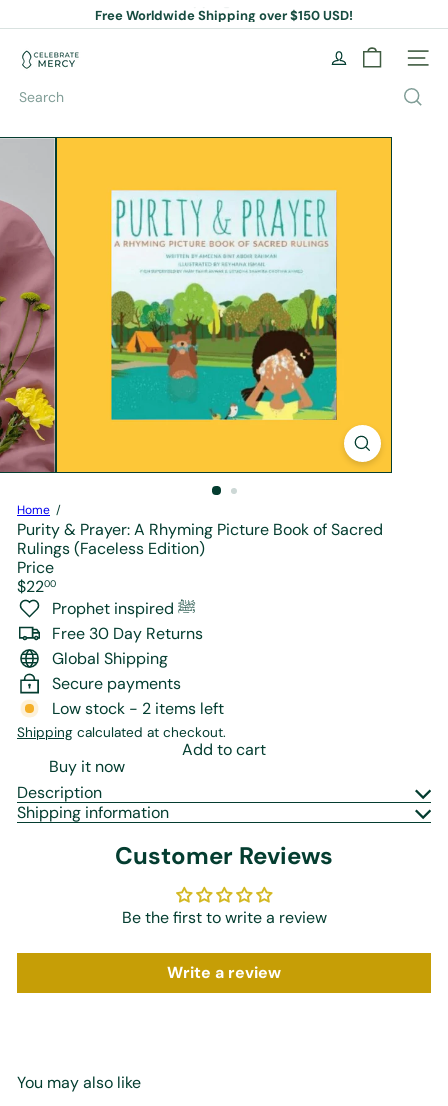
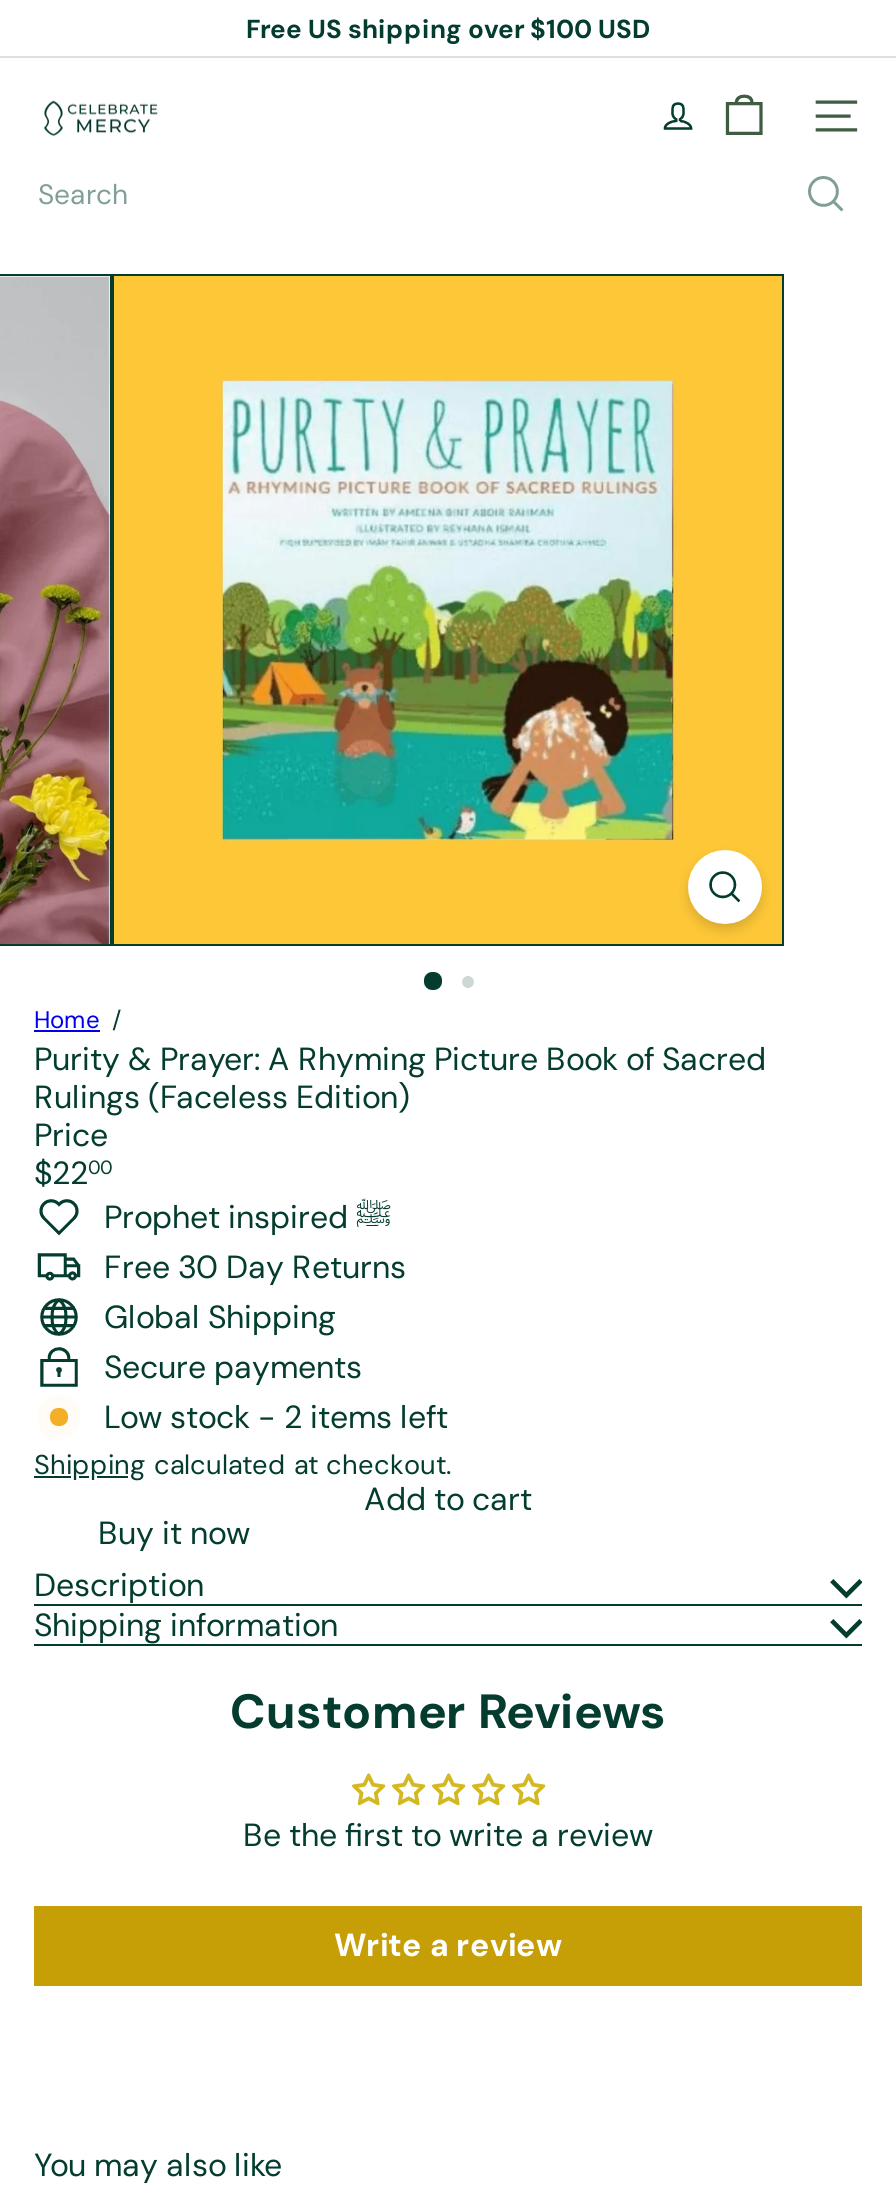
- Free Worldwide Shipping over $150 USD!
+ Free US shipping over $100 USD
